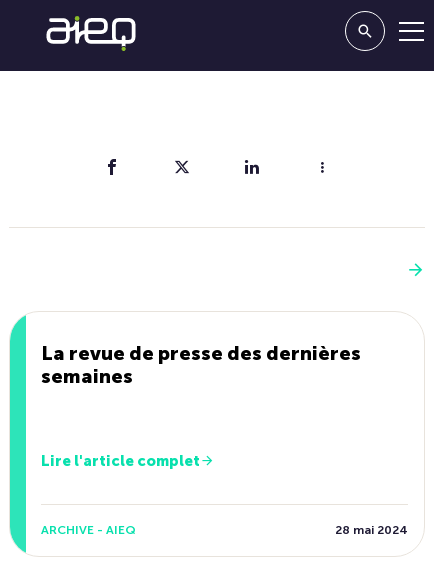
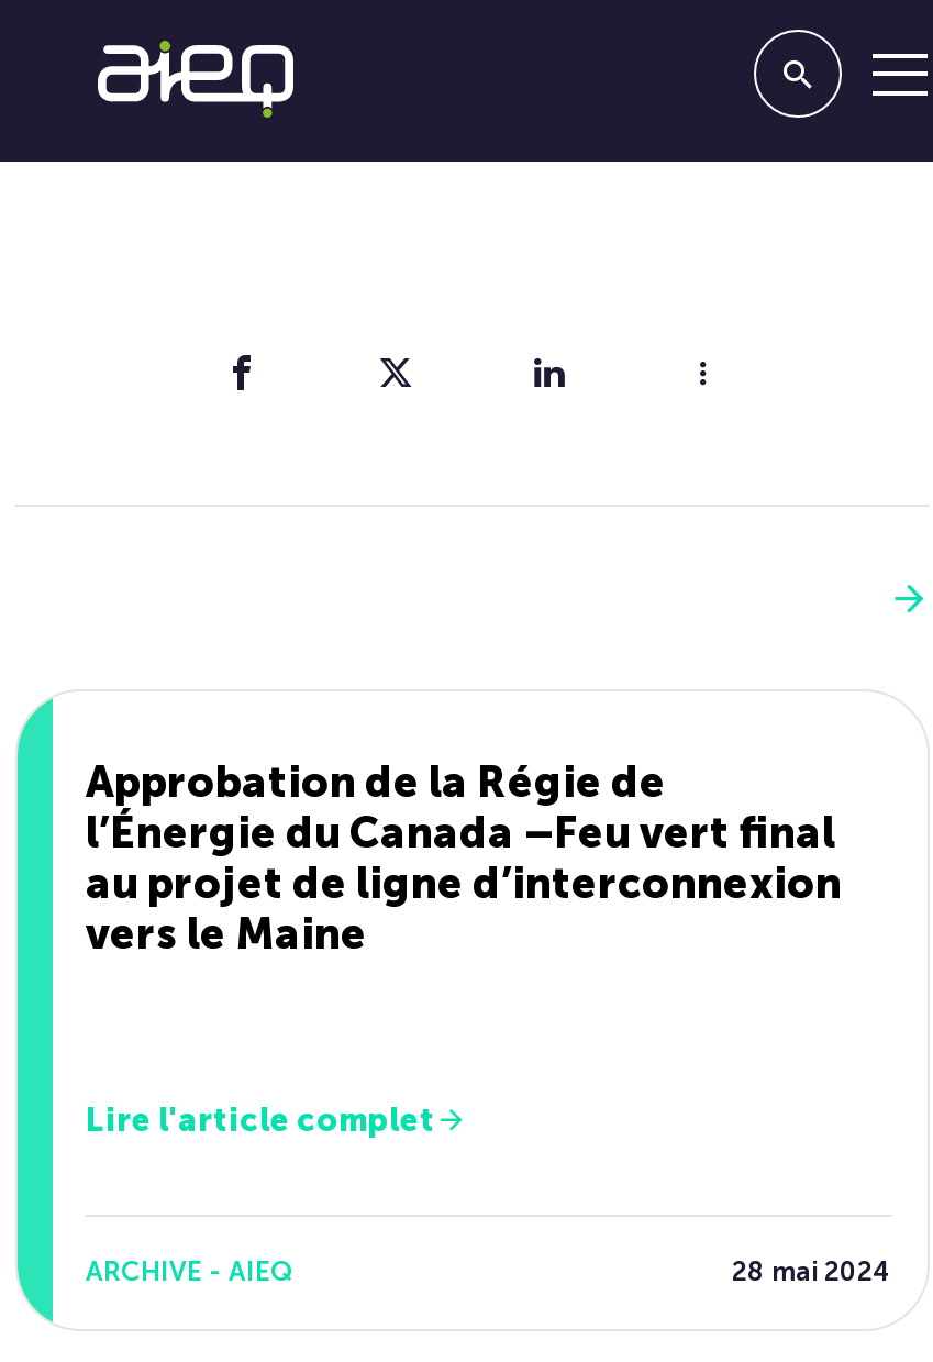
- La revue de presse des dernières
- semaines
+ Approbation de la Régie de
+ l’Énergie du Canada –Feu vert final
+ au projet de ligne d’interconnexion
+ vers le Maine
